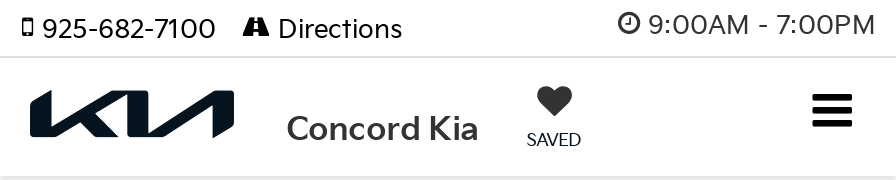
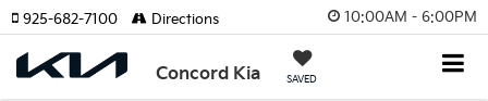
- 9:00AM - 7:00PM
+ 10:00AM - 6:00PM
